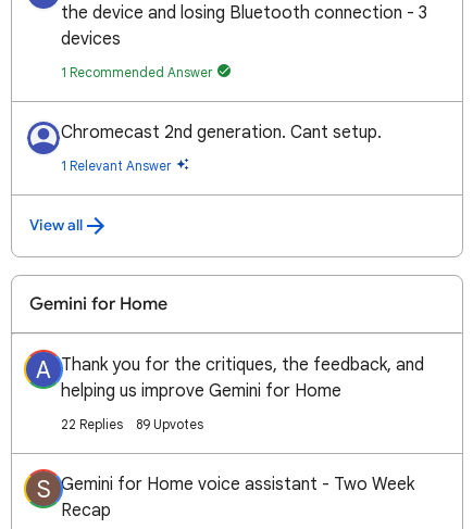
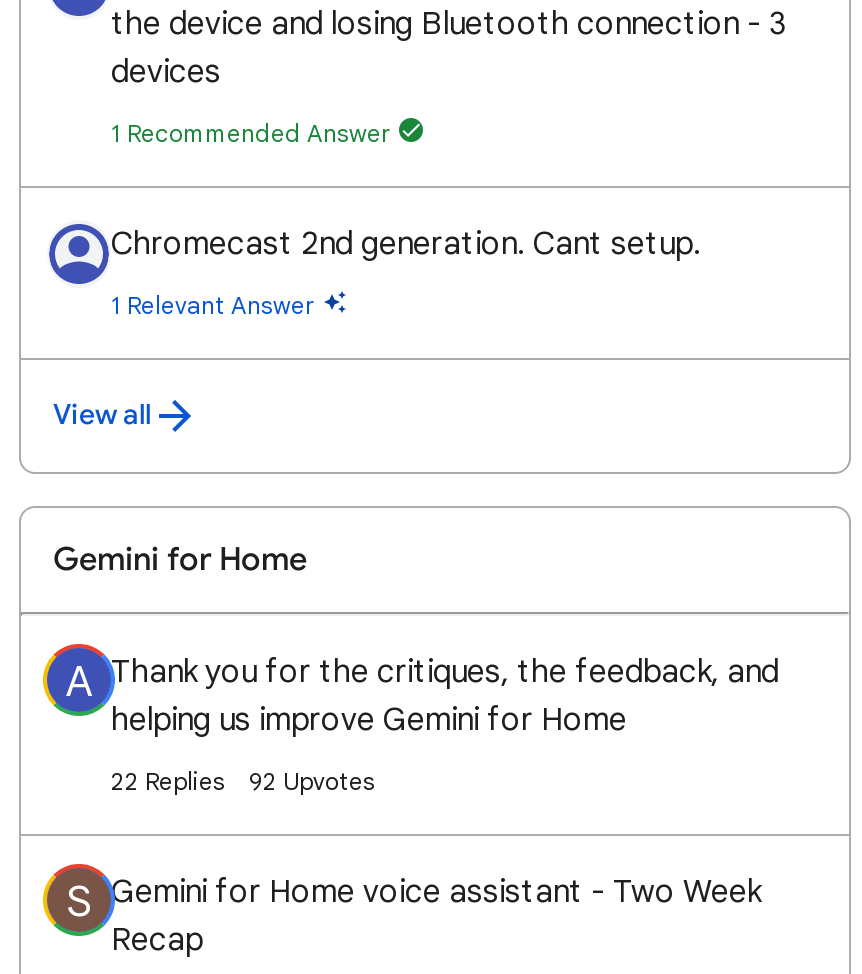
- 22 Replies 89 Upvotes
+ 22 Replies 92 Upvotes
